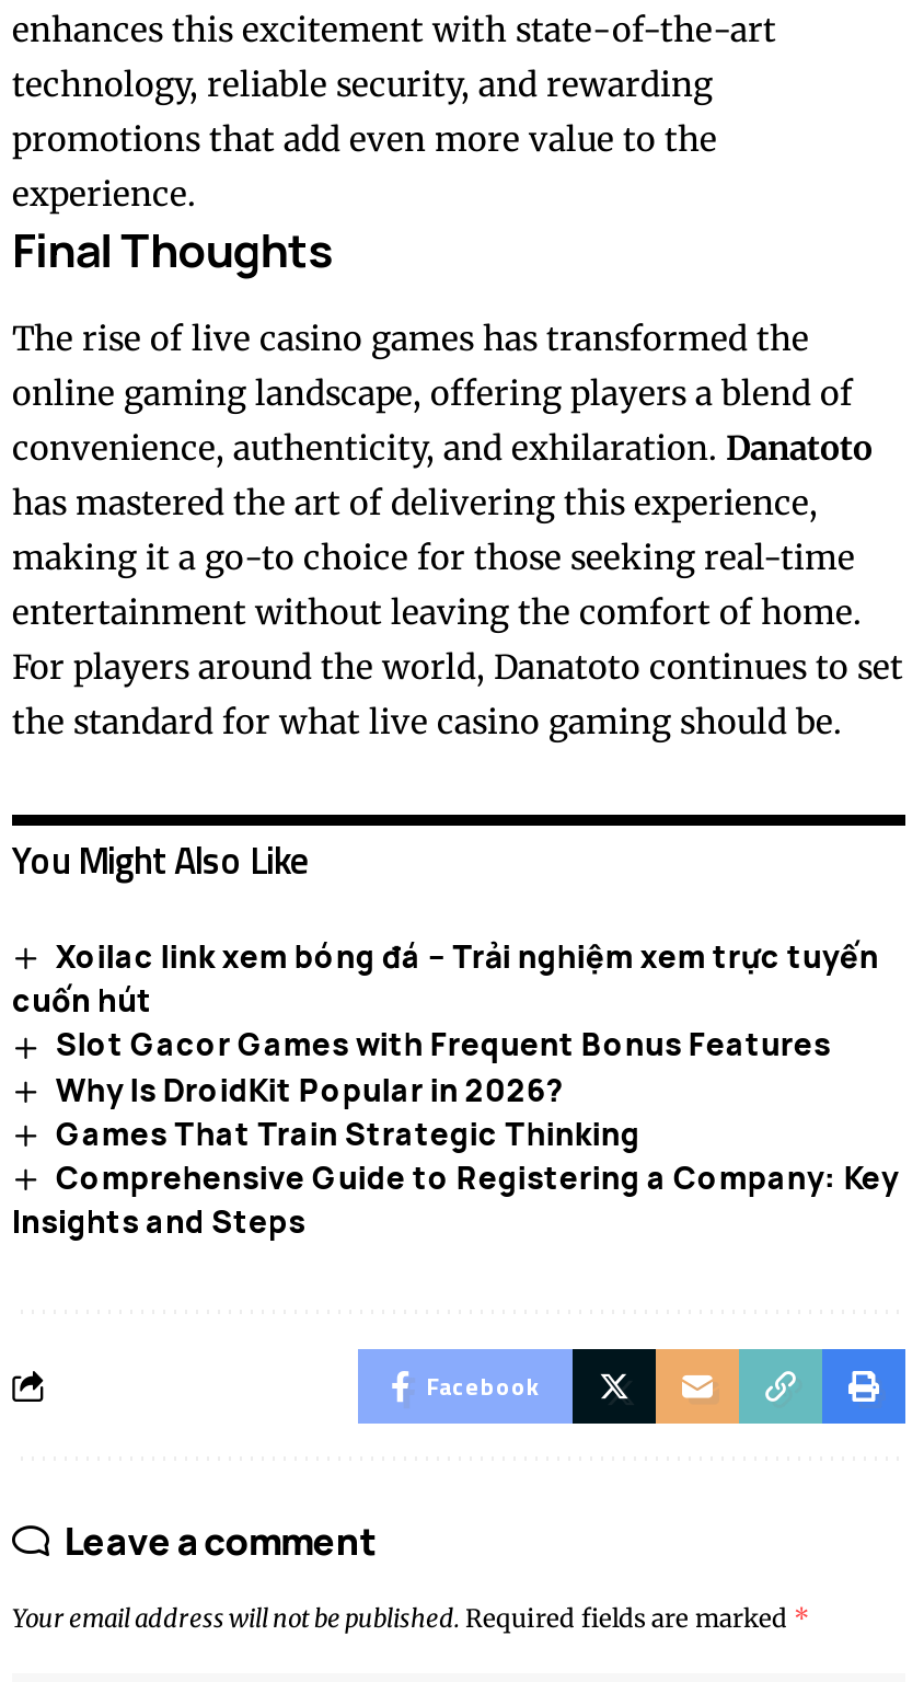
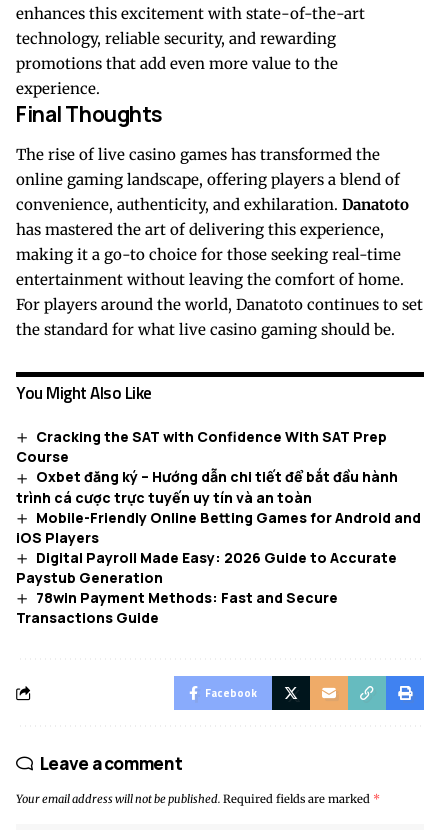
- Xoilac link xem bóng đá – Trải nghiệm xem trực tuyến
- cuốn hút
- Slot Gacor Games with Frequent Bonus Features
- Why Is DroidKit Popular in 2026?
- Games That Train Strategic Thinking
- Comprehensive Guide to Registering a Company: Key
- Insights and Steps
+ Cracking the SAT with Confidence With SAT Prep
+ Course
+ Oxbet đăng ký – Hướng dẫn chi tiết để bắt đầu hành
+ trình cá cược trực tuyến uy tín và an toàn
+ Mobile-Friendly Online Betting Games for Android and
+ iOS Players
+ Digital Payroll Made Easy: 2026 Guide to Accurate
+ Paystub Generation
+ 78win Payment Methods: Fast and Secure
+ Transactions Guide
